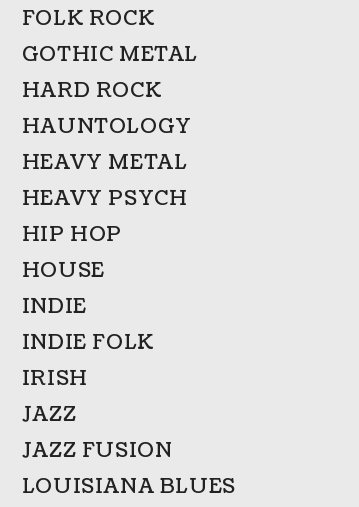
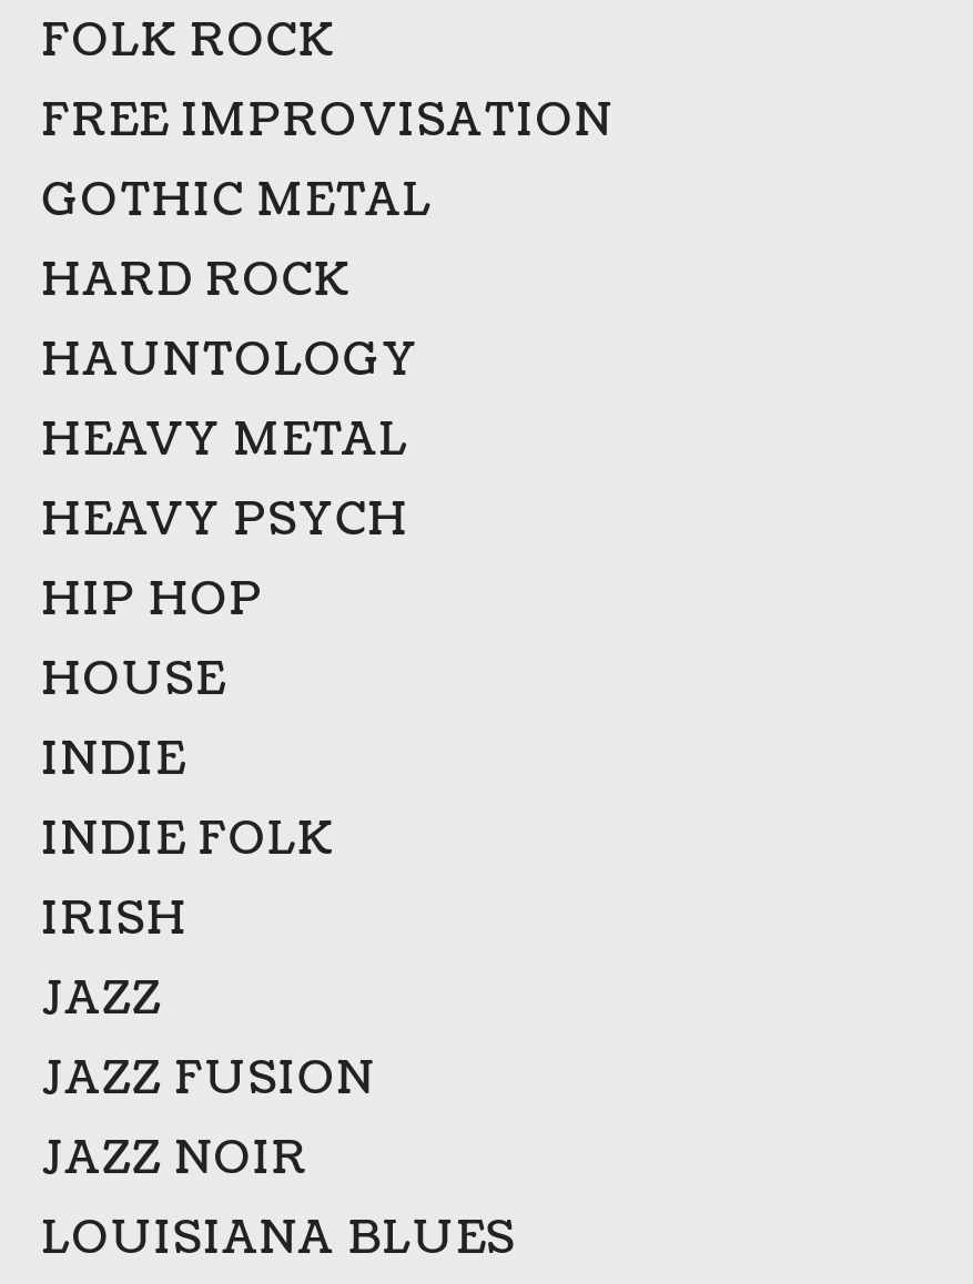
+ FREE IMPROVISATION

+ JAZZ NOIR
